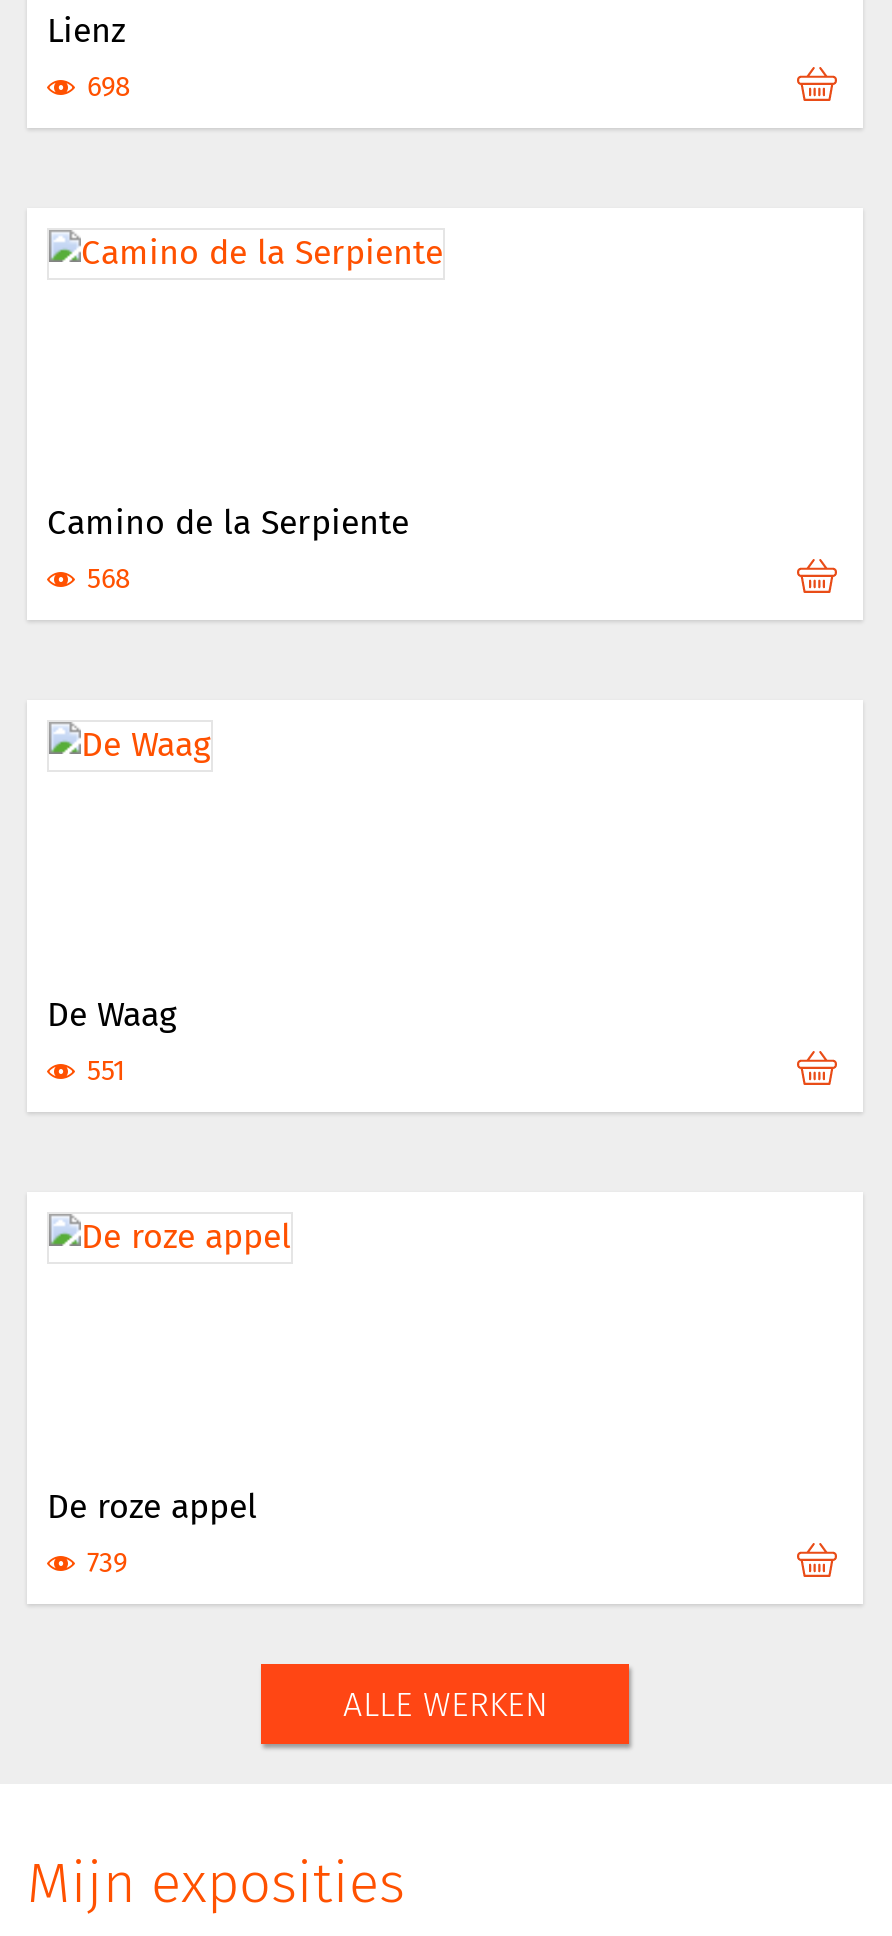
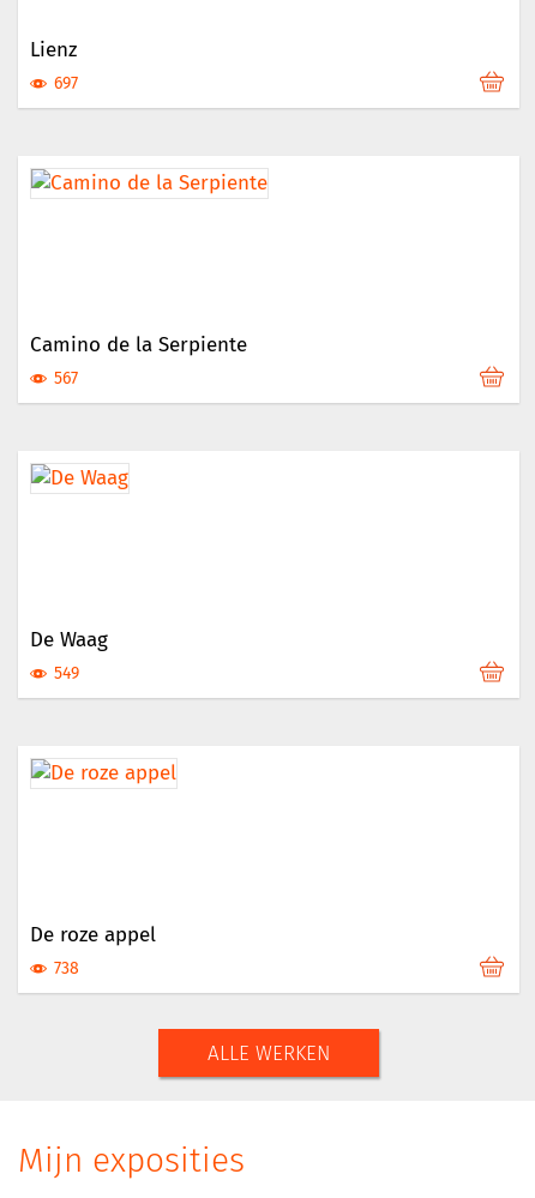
- 698
+ 697

- 568
+ 567

- 551
+ 549

- 739
+ 738
